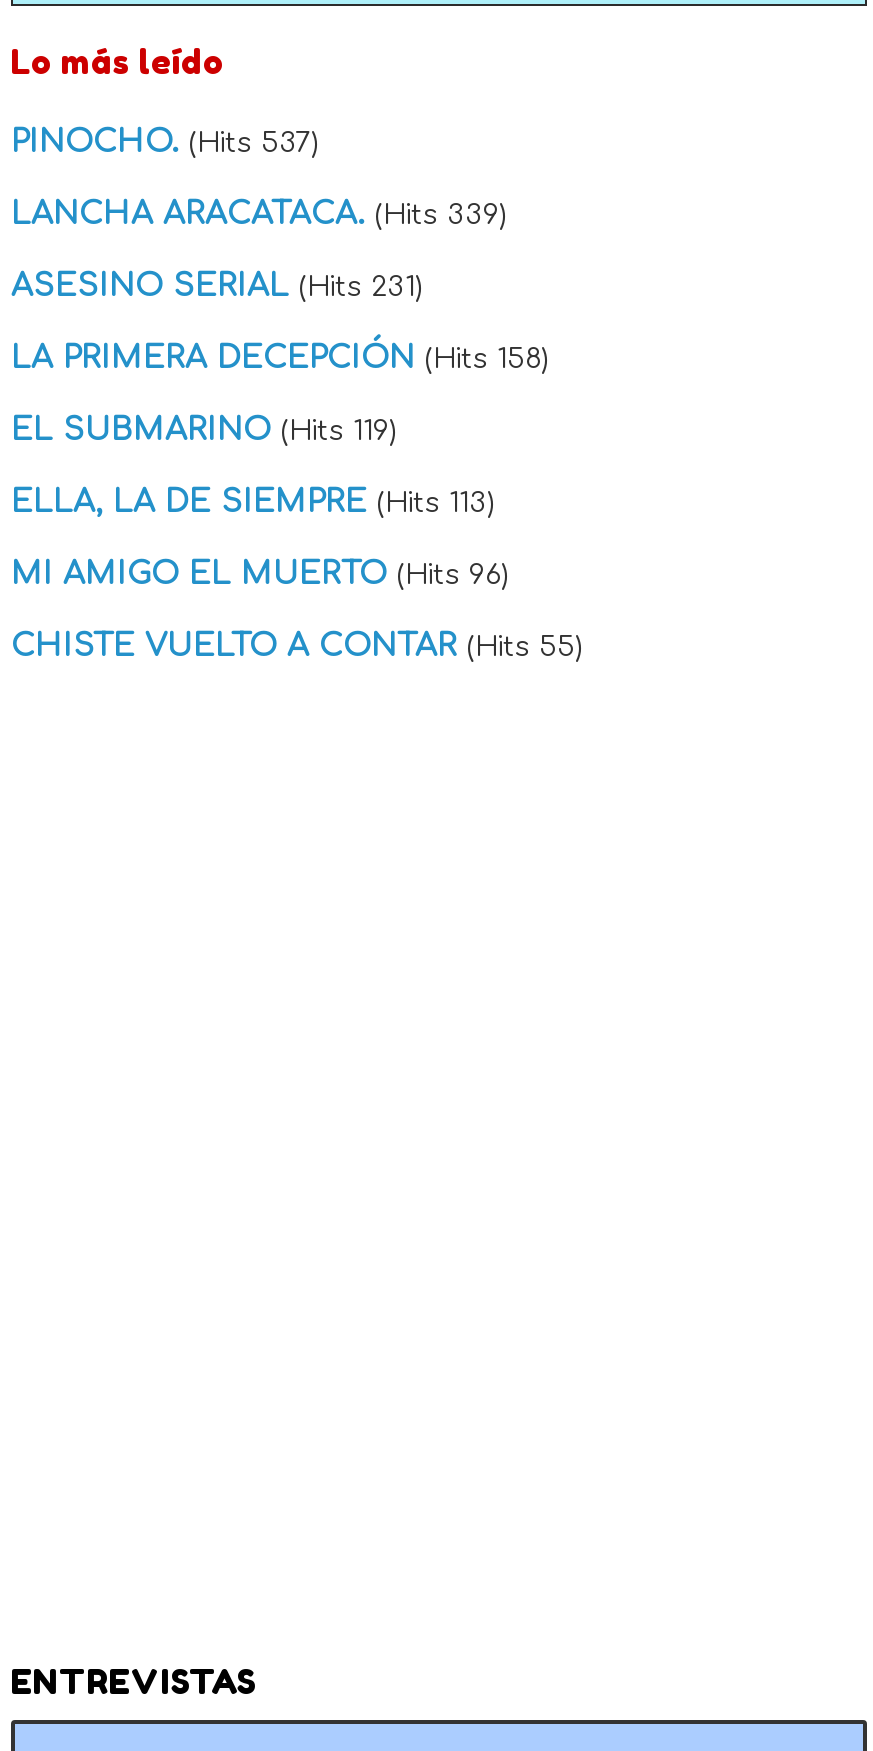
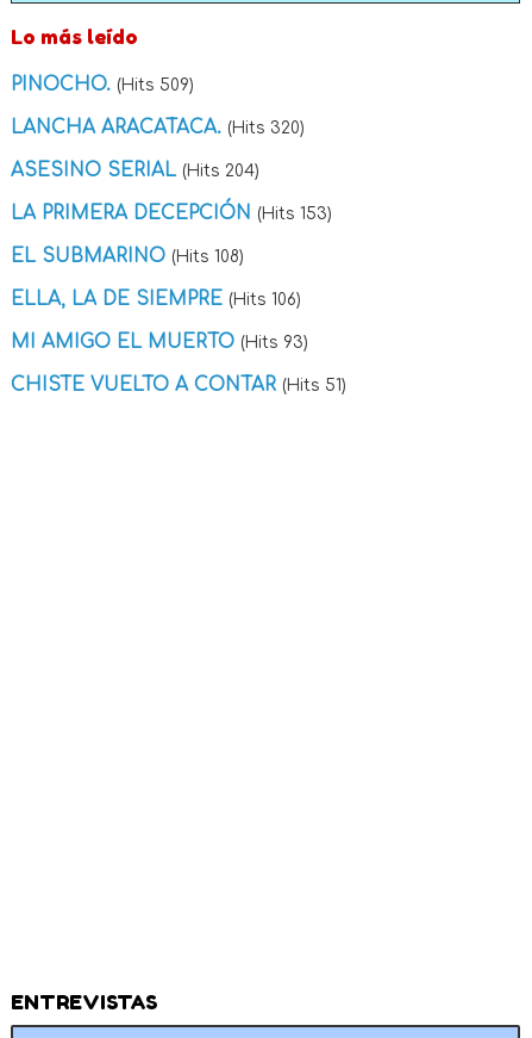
- PINOCHO. (Hits 537)
+ PINOCHO. (Hits 509)

- LANCHA ARACATACA. (Hits 339)
+ LANCHA ARACATACA. (Hits 320)

- ASESINO SERIAL (Hits 231)
+ ASESINO SERIAL (Hits 204)

- LA PRIMERA DECEPCIÓN (Hits 158)
+ LA PRIMERA DECEPCIÓN (Hits 153)

- EL SUBMARINO (Hits 119)
+ EL SUBMARINO (Hits 108)

- ELLA, LA DE SIEMPRE (Hits 113)
+ ELLA, LA DE SIEMPRE (Hits 106)

- MI AMIGO EL MUERTO (Hits 96)
+ MI AMIGO EL MUERTO (Hits 93)

- CHISTE VUELTO A CONTAR (Hits 55)
+ CHISTE VUELTO A CONTAR (Hits 51)
